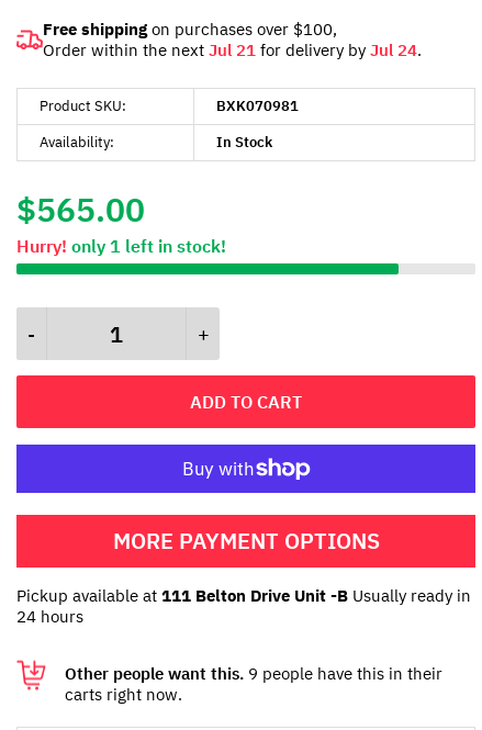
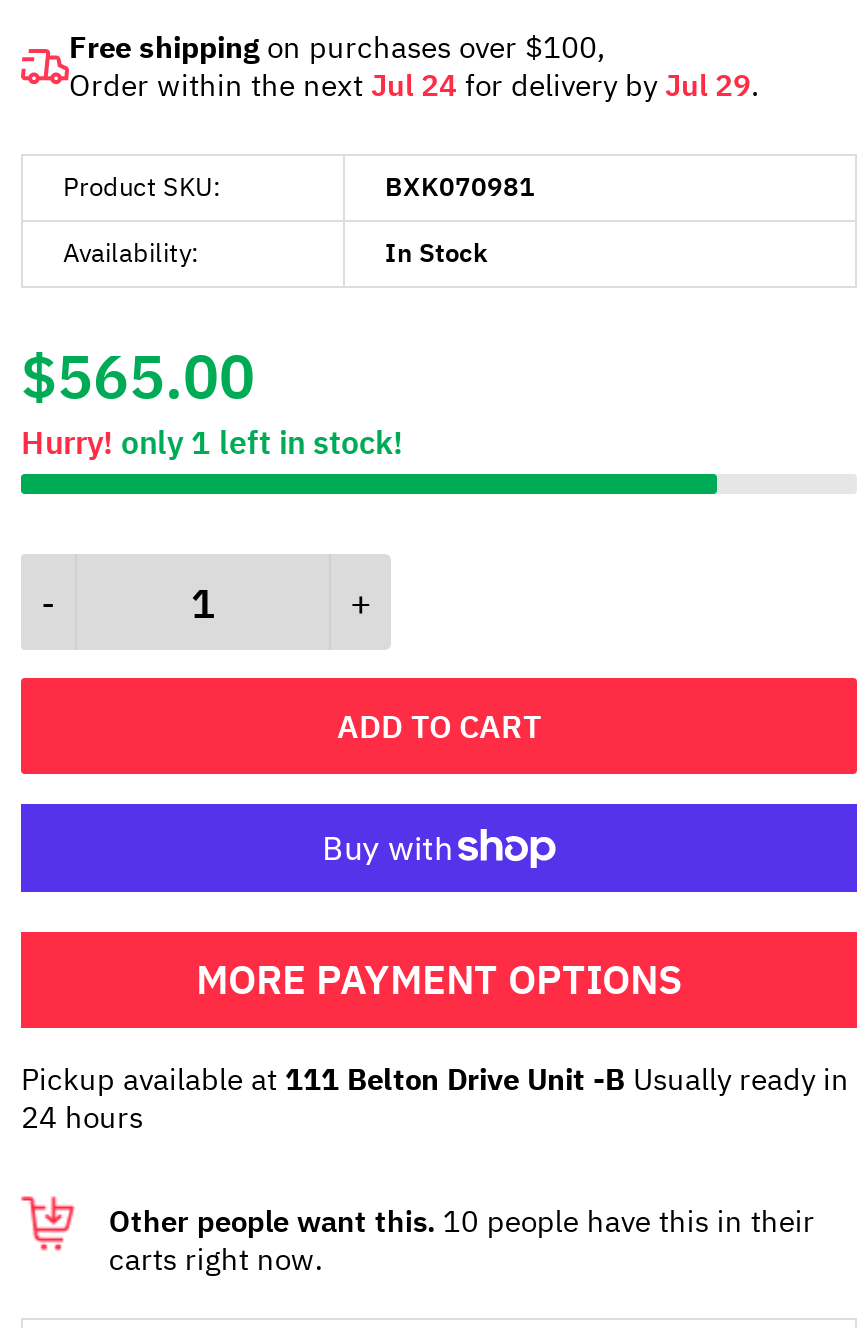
- Order within the next Jul 21 for delivery by Jul 24.
+ Order within the next Jul 24 for delivery by Jul 29.

- Other people want this. 9 people have this in their
+ Other people want this. 10 people have this in their
